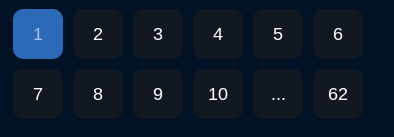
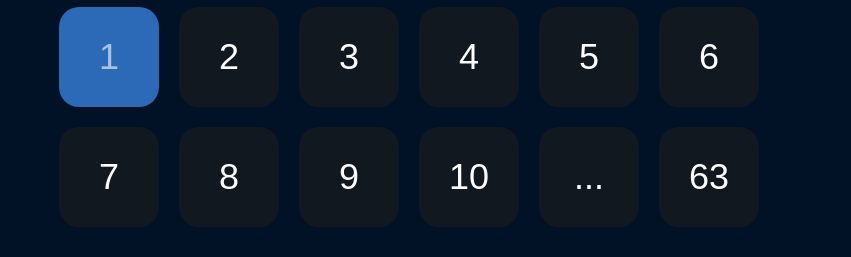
- 62
+ 63
